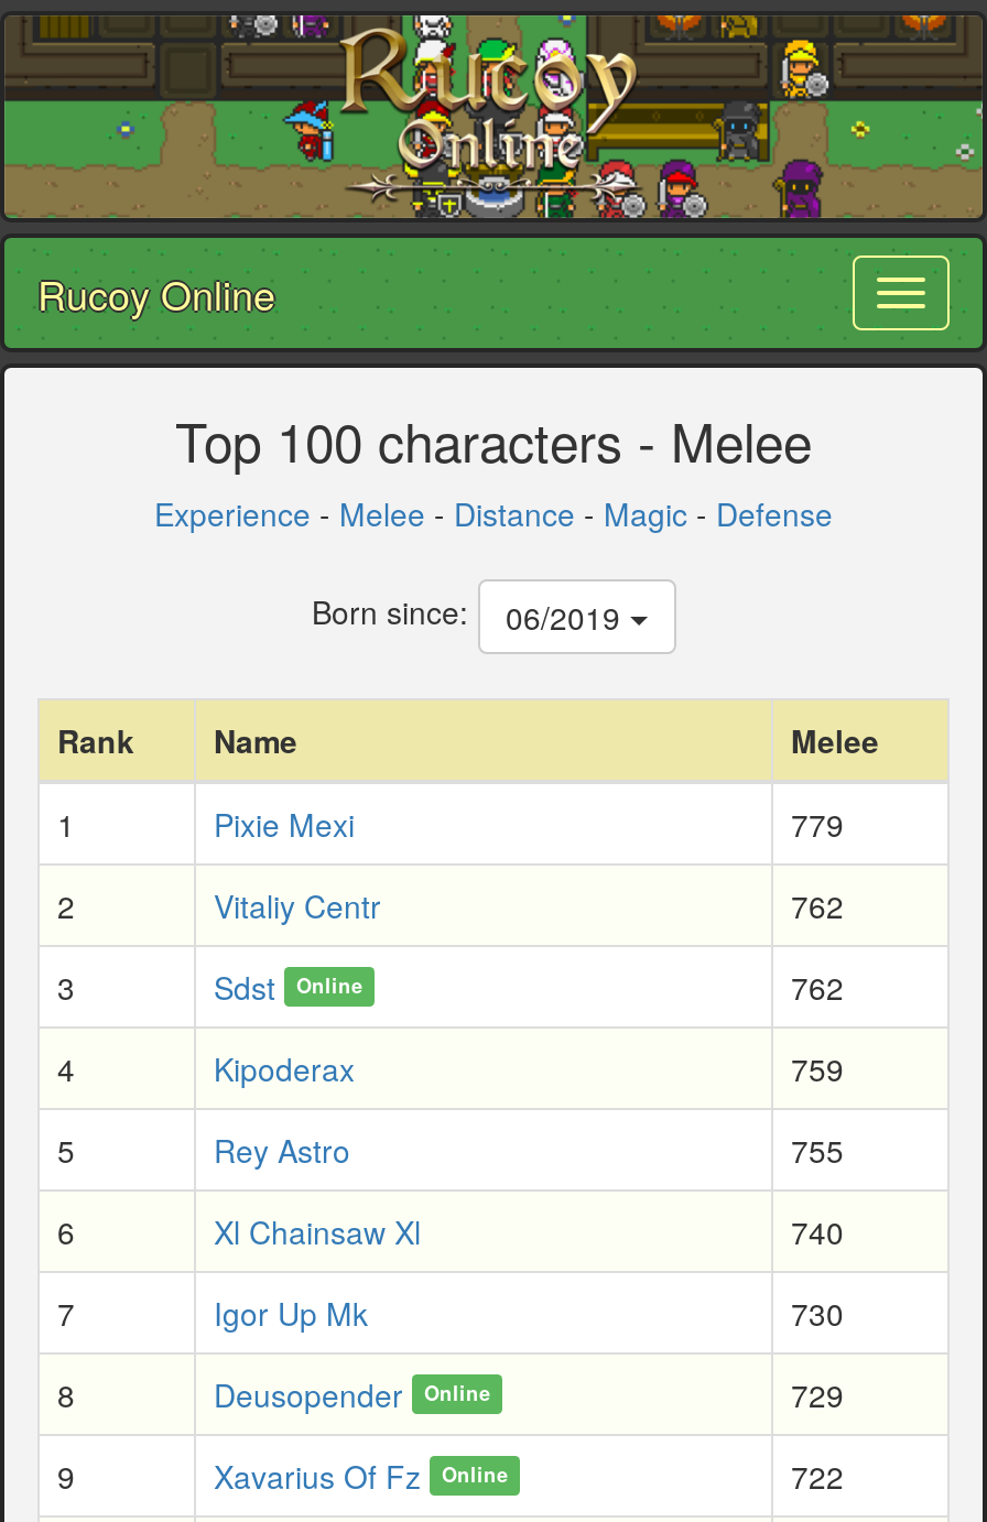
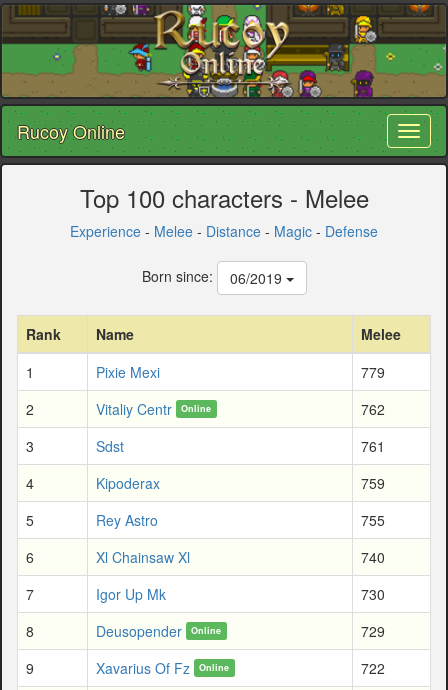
+ Online

- Online
- 762
+ 761
